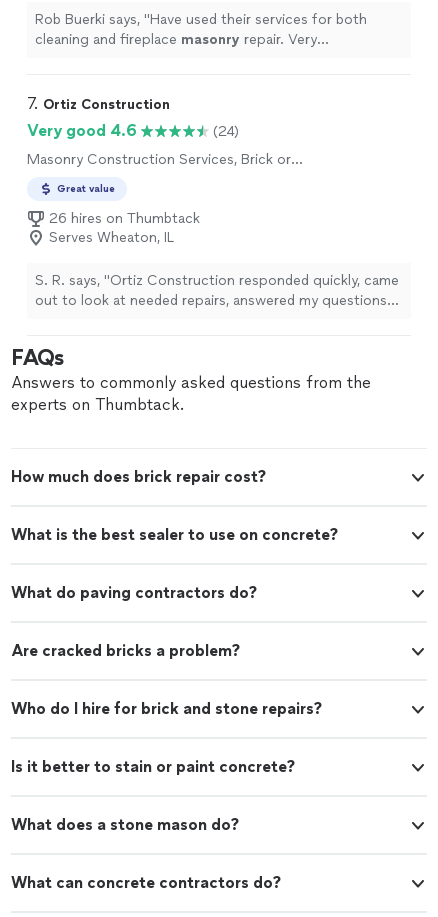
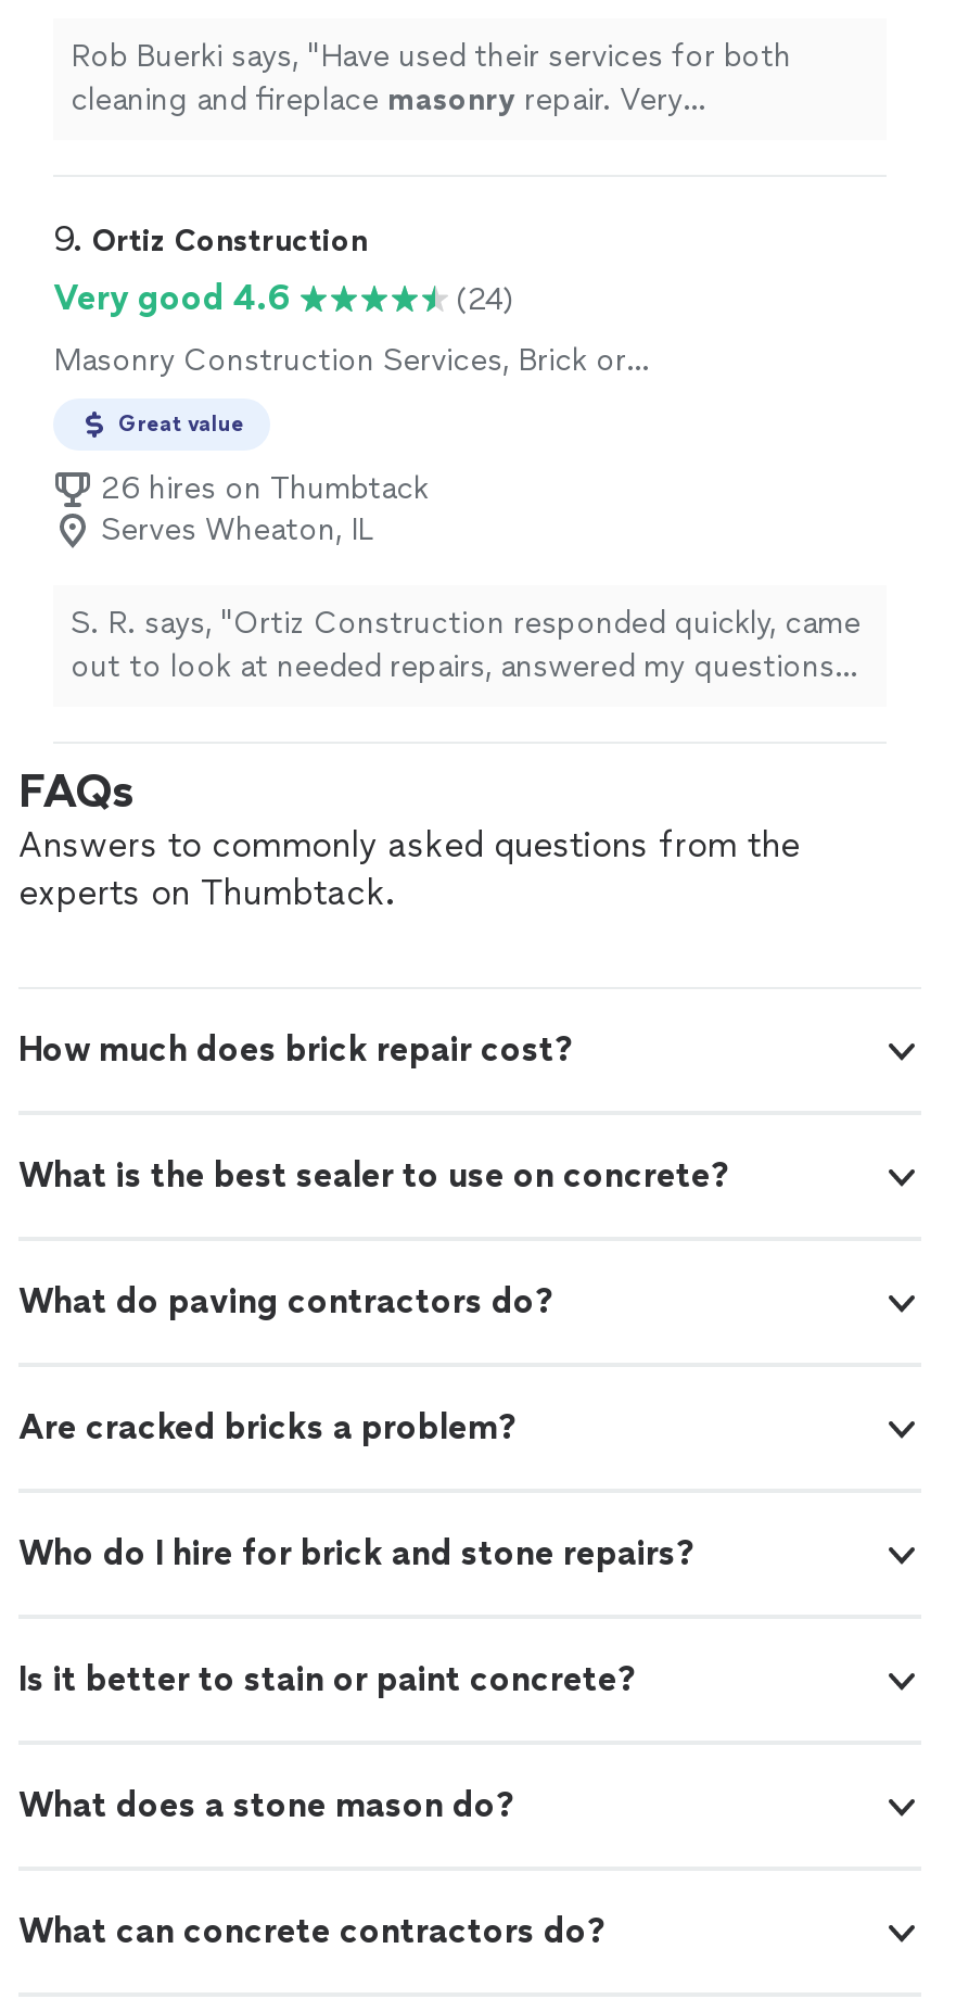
- 7. Ortiz Construction
+ 9. Ortiz Construction
